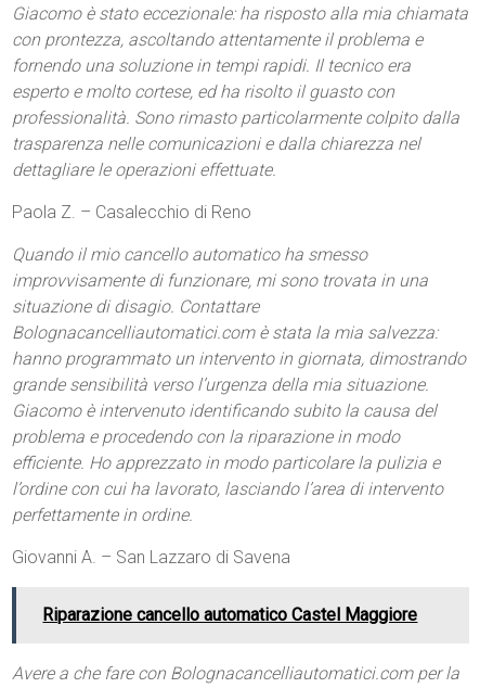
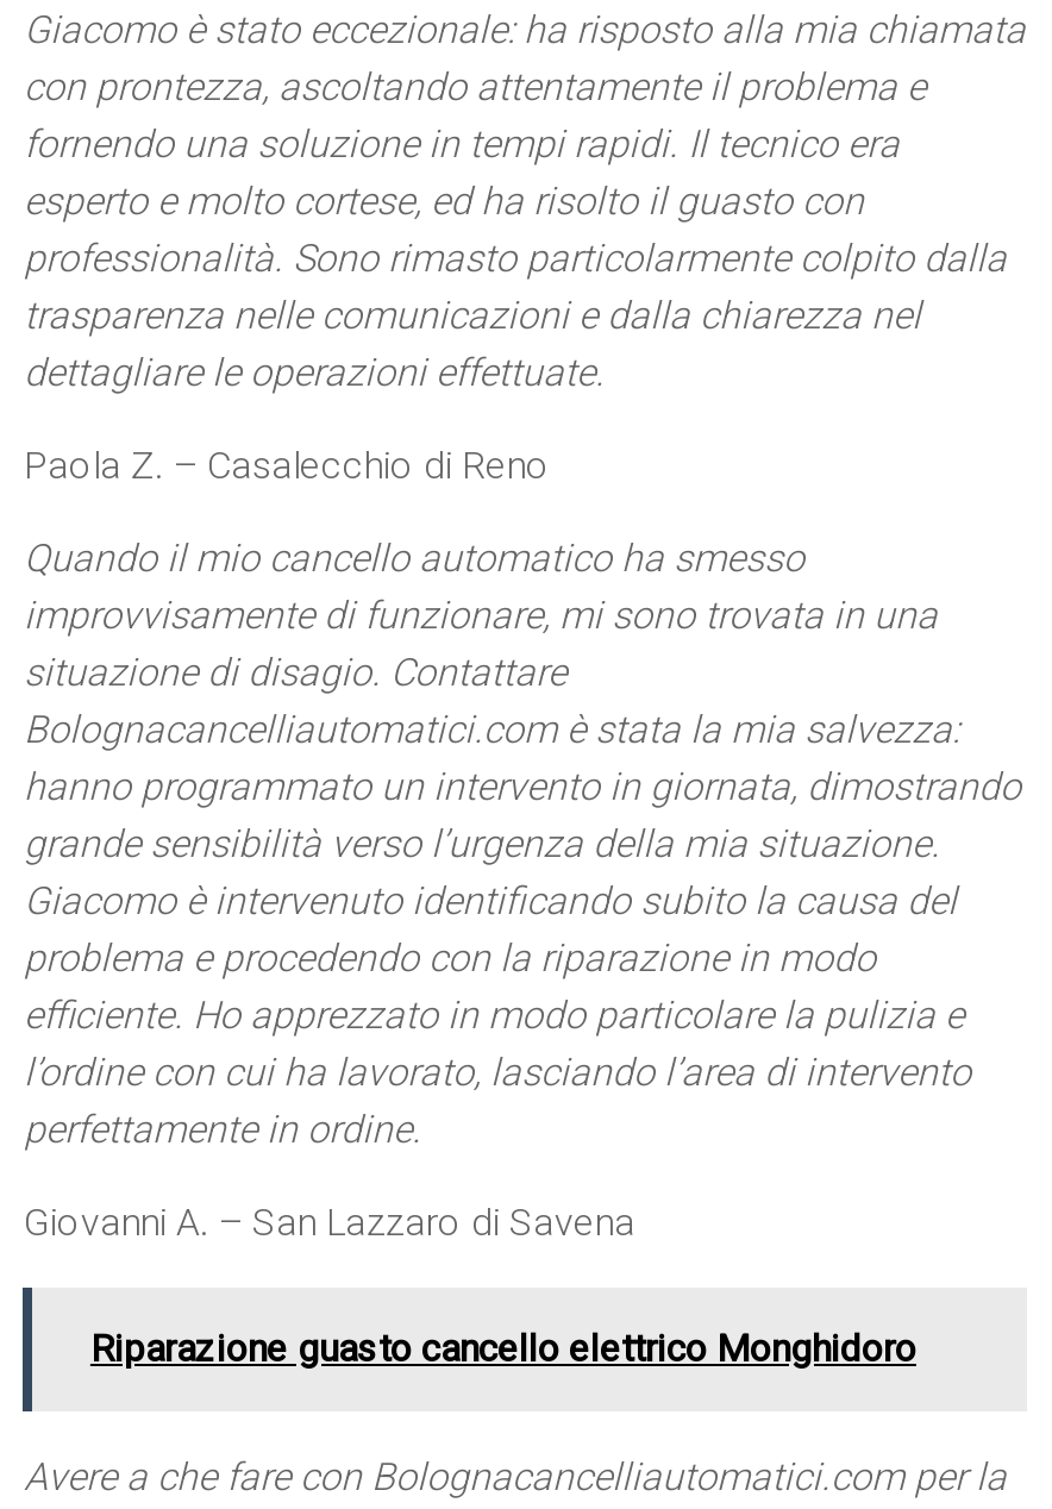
- Riparazione cancello automatico Castel Maggiore
+ Riparazione guasto cancello elettrico Monghidoro
